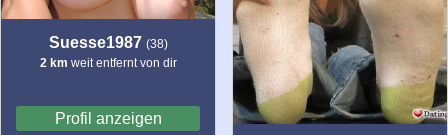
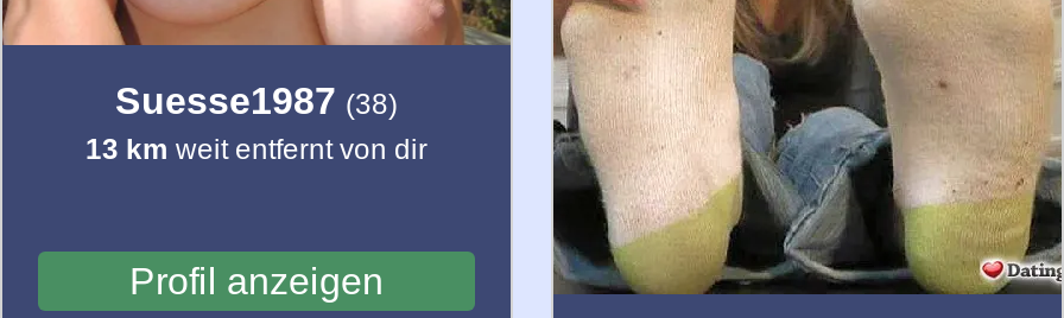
- 2 km weit entfernt von dir
+ 13 km weit entfernt von dir
